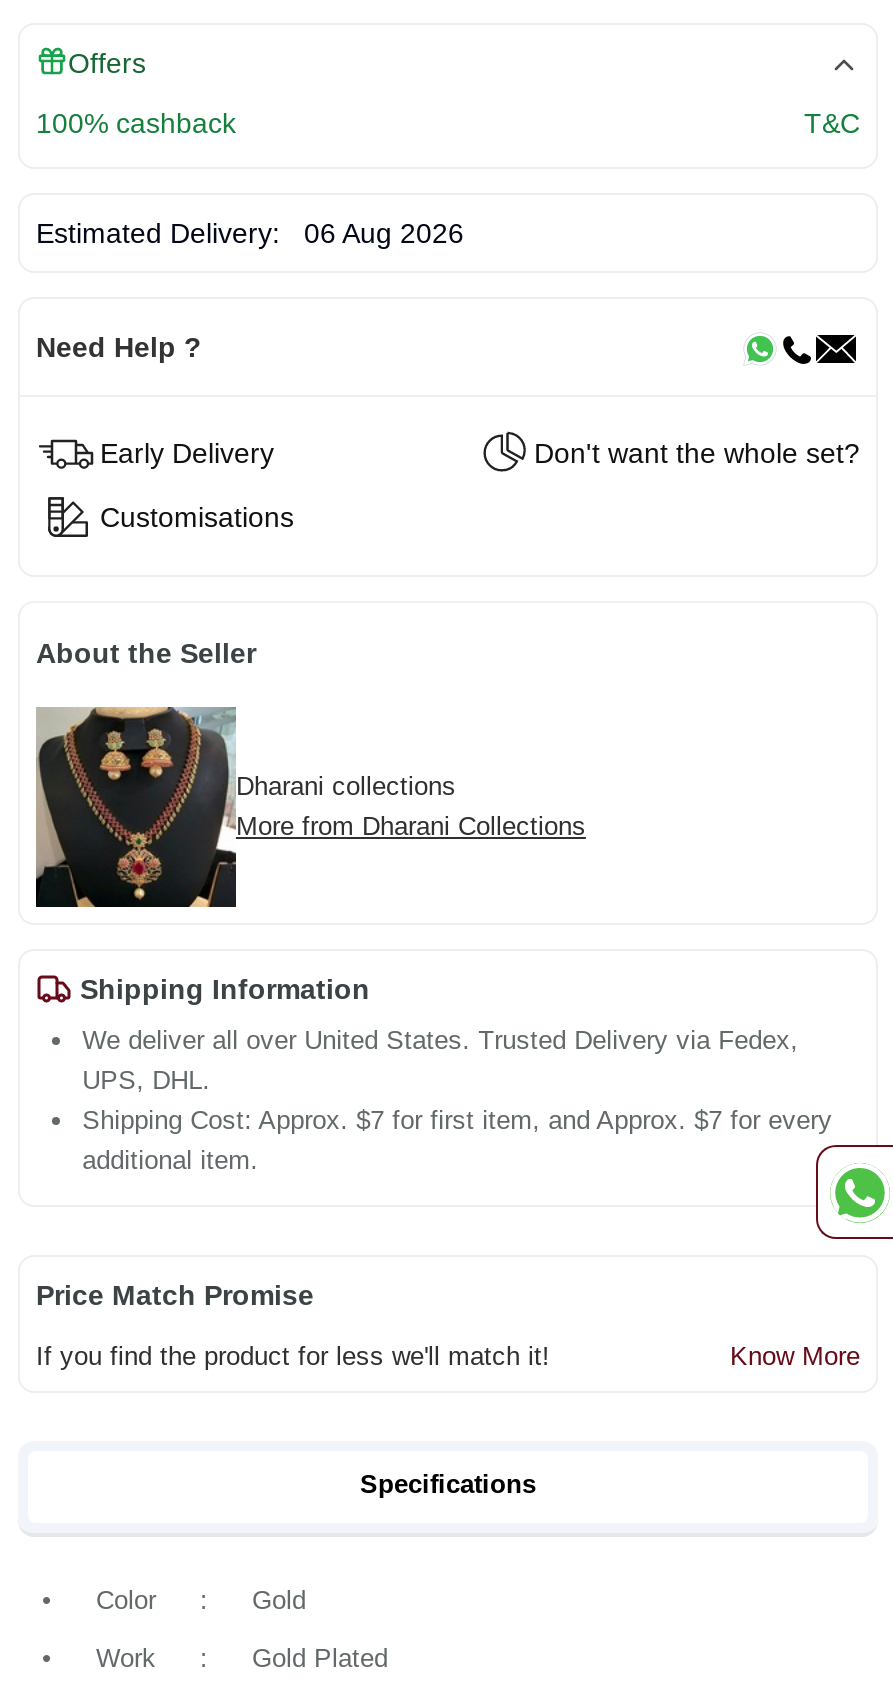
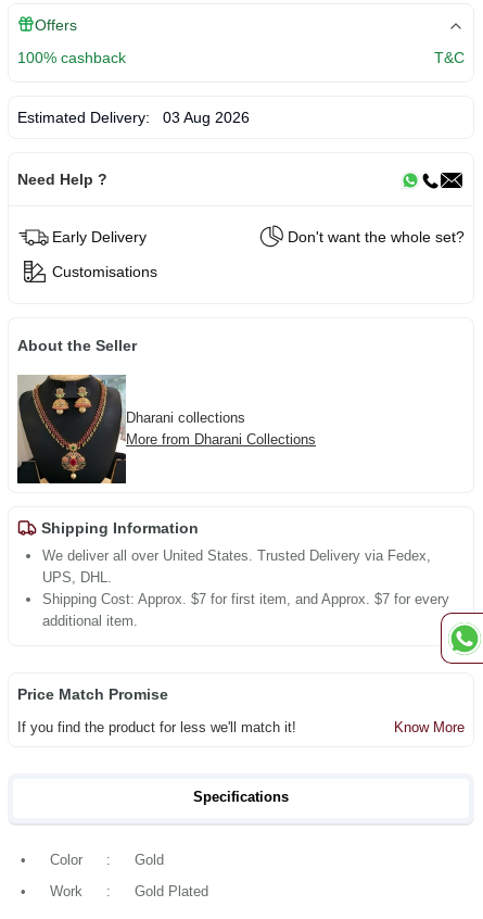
- Estimated Delivery: 06 Aug 2026
+ Estimated Delivery: 03 Aug 2026
